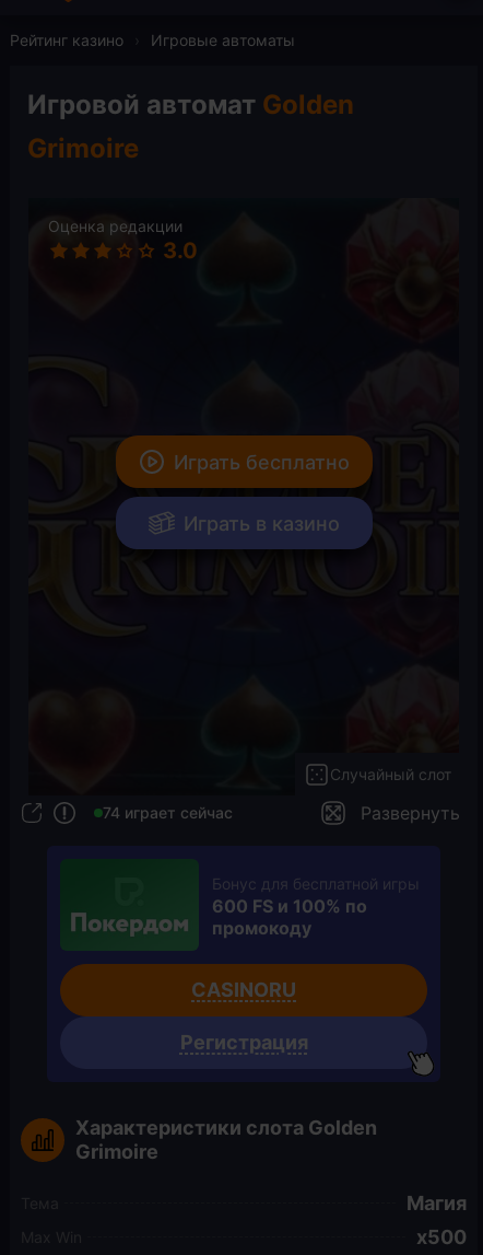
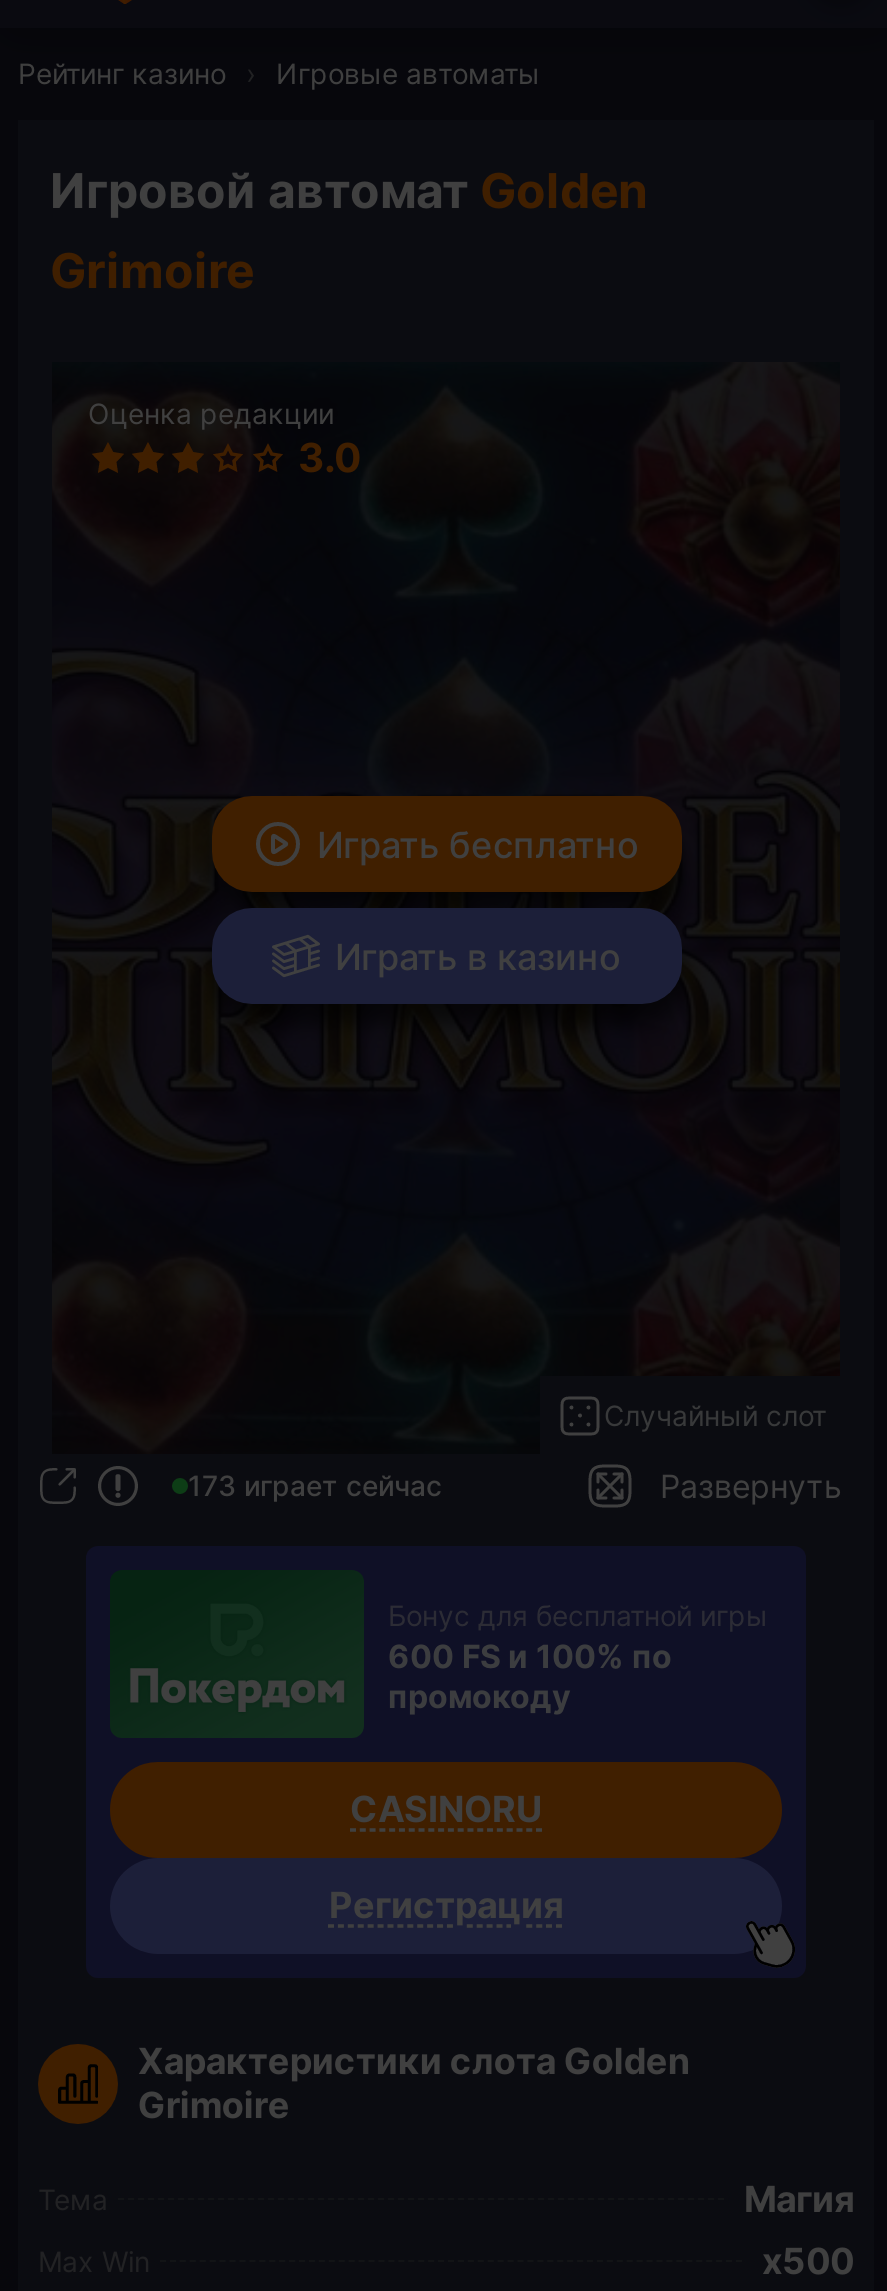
- 74 играет сейчас
+ 173 играет сейчас
